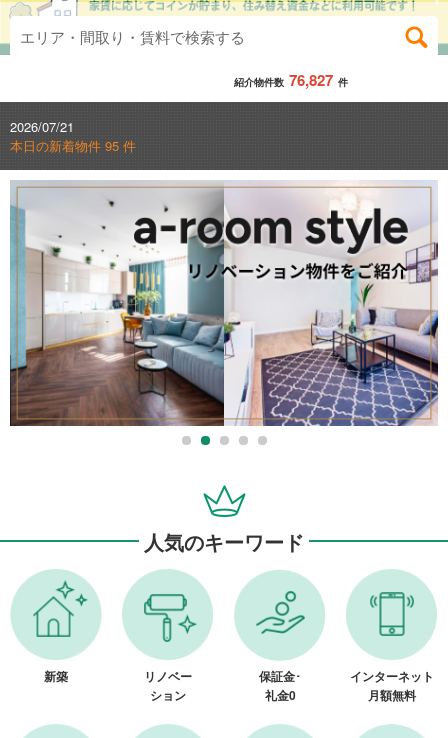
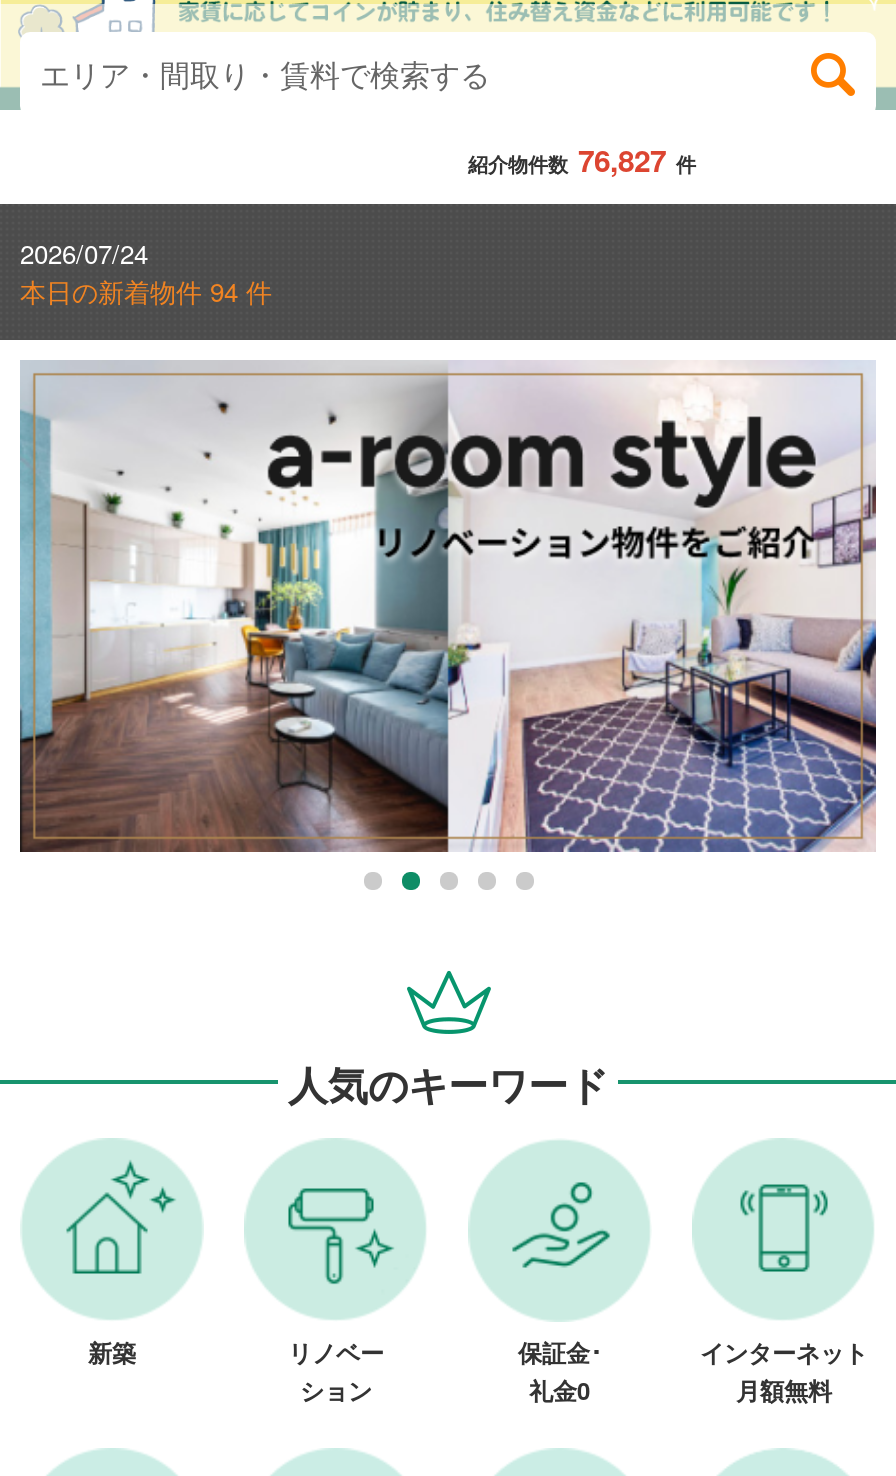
- 2026/07/21
+ 2026/07/24

- 本日の新着物件 95 件
+ 本日の新着物件 94 件
